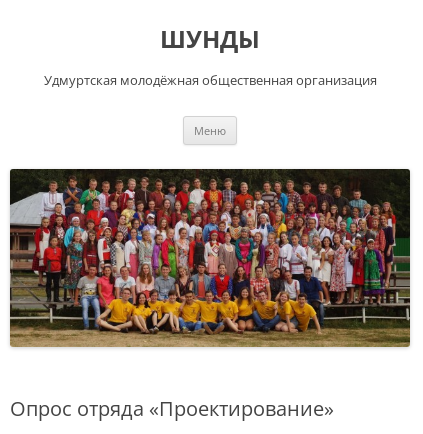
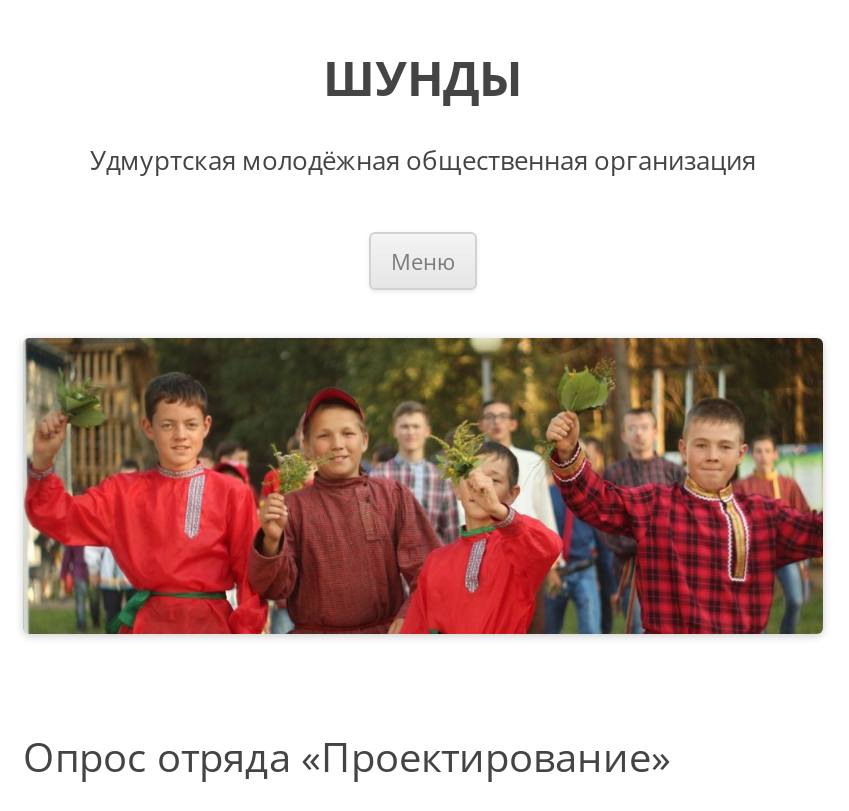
- [image]
+ [image]
